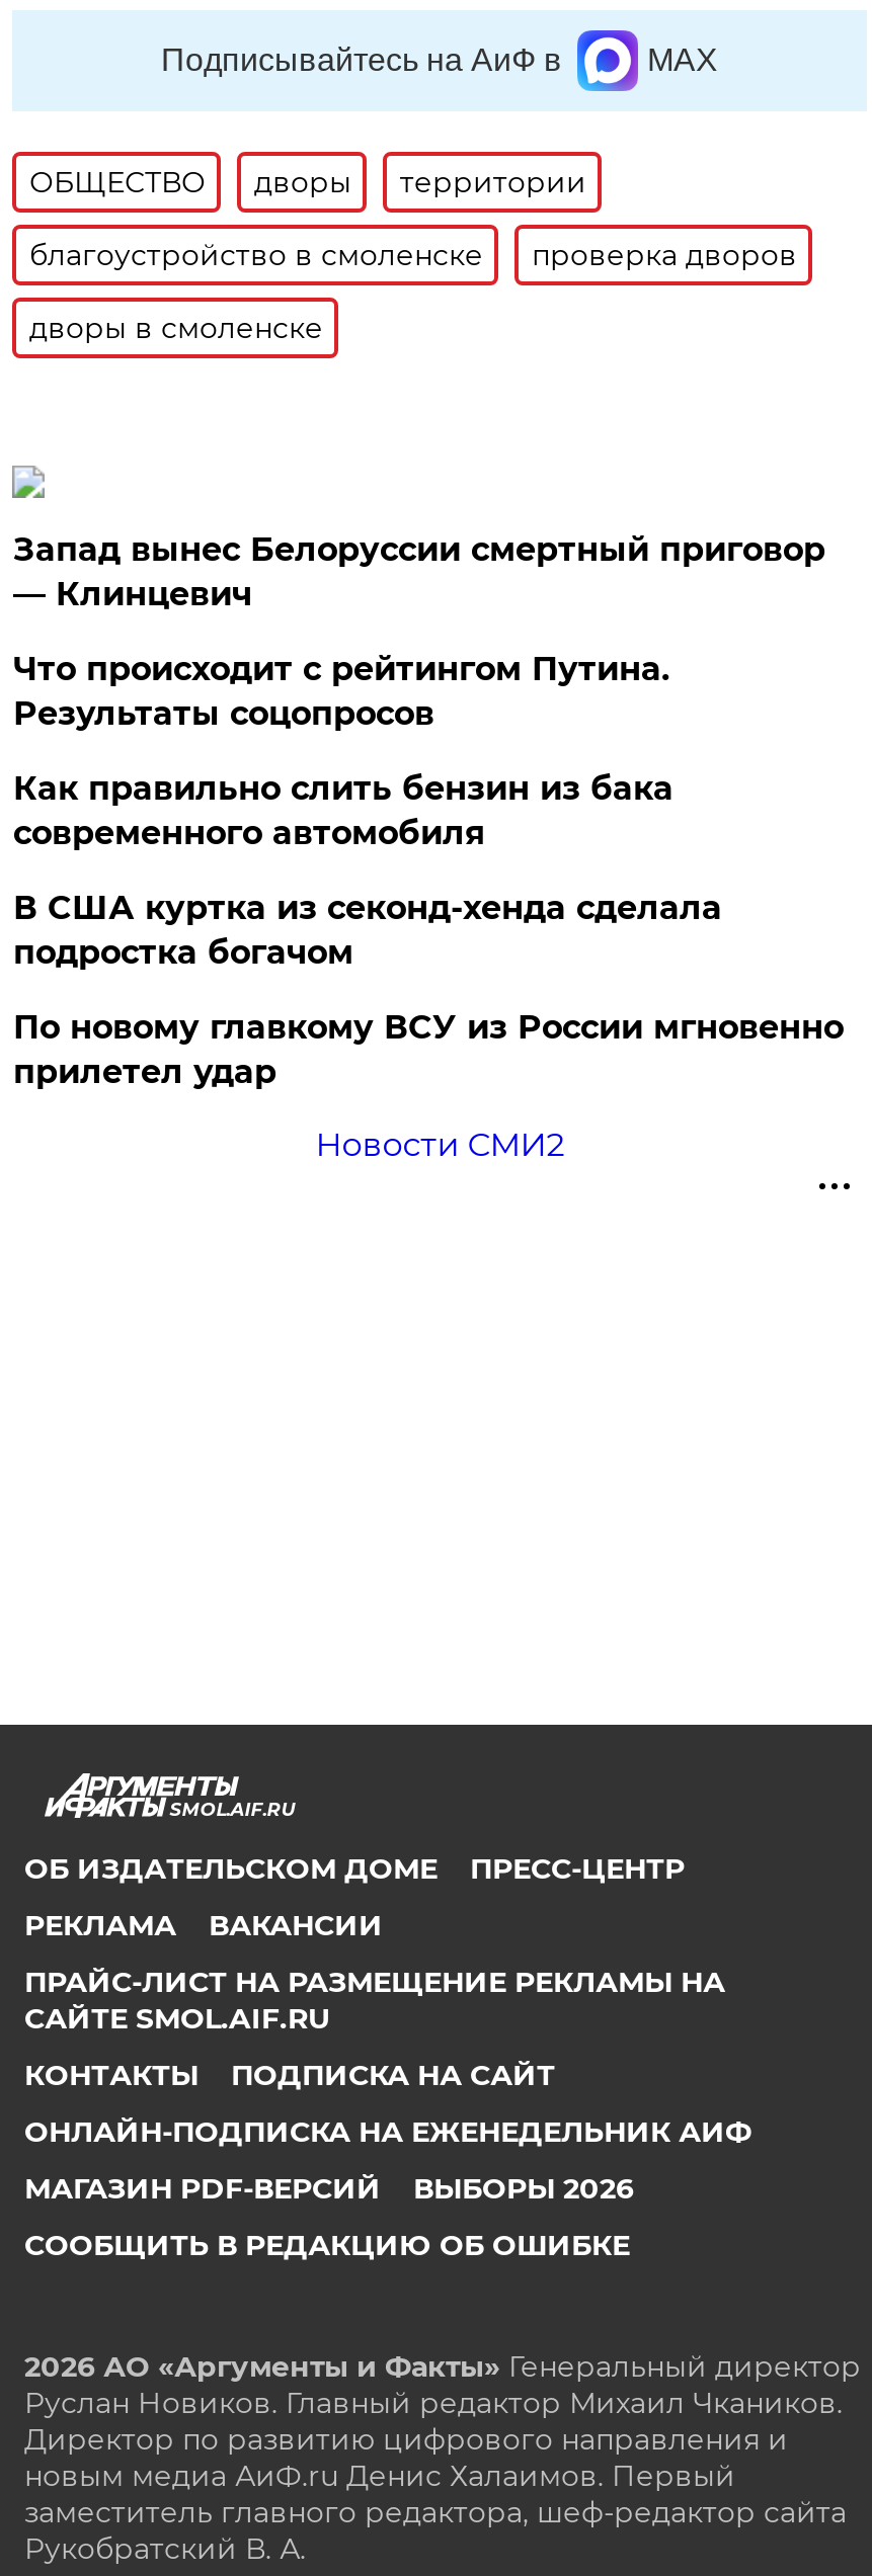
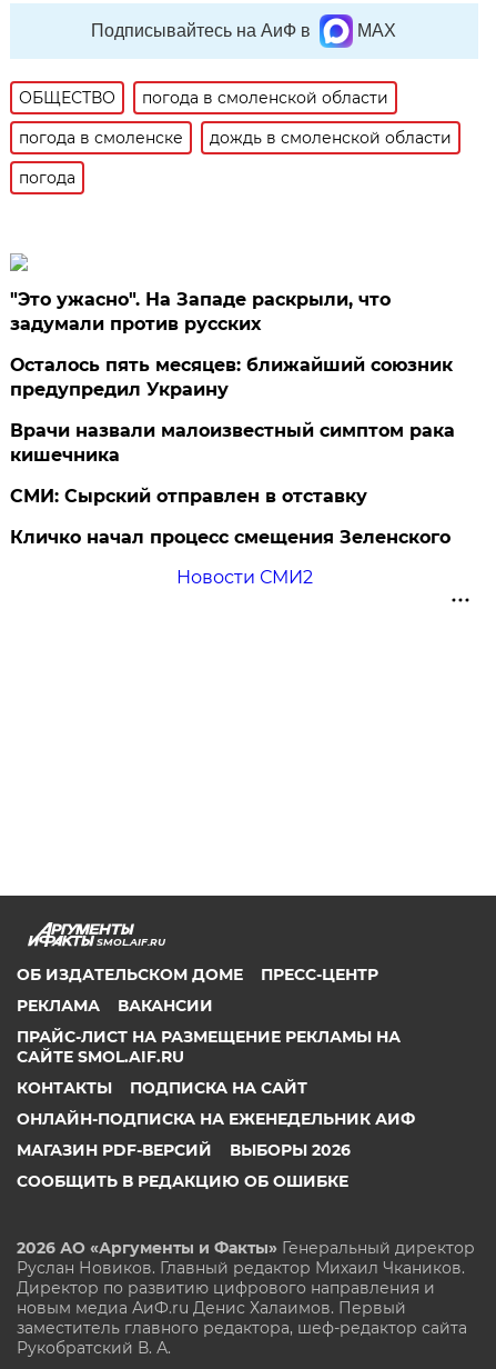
- дворы
- территории
+ погода в смоленской области

- благоустройство в смоленске
- проверка дворов
+ погода в смоленске
+ дождь в смоленской области

- дворы в смоленске
+ погода

- Запад вынес Белоруссии смертный приговор
- — Клинцевич
+ "Это ужасно". На Западе раскрыли, что
+ задумали против русских

- Что происходит с рейтингом Путина.
- Результаты соцопросов
+ Осталось пять месяцев: ближайший союзник
+ предупредил Украину

- Как правильно слить бензин из бака
- современного автомобиля
+ Врачи назвали малоизвестный симптом рака
+ кишечника

- В США куртка из секонд-хенда сделала
- подростка богачом
+ СМИ: Сырский отправлен в отставку

- По новому главкому ВСУ из России мгновенно
- прилетел удар
+ Кличко начал процесс смещения Зеленского
